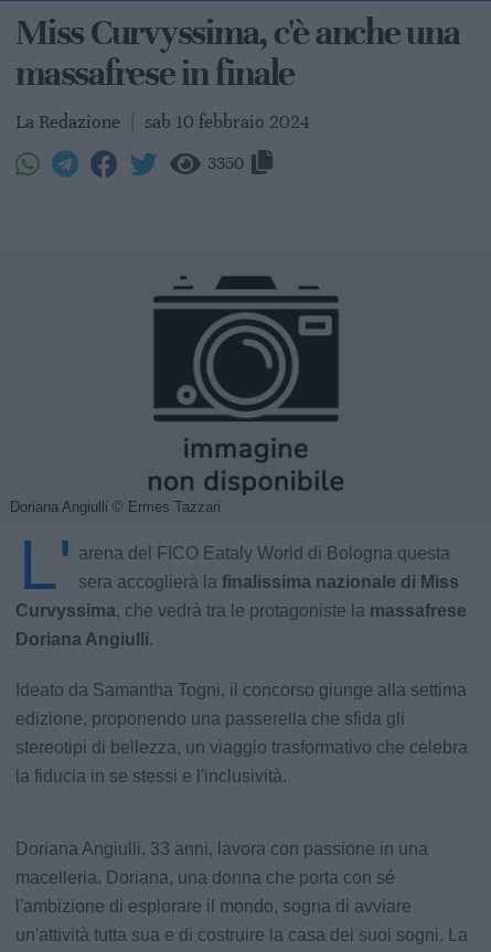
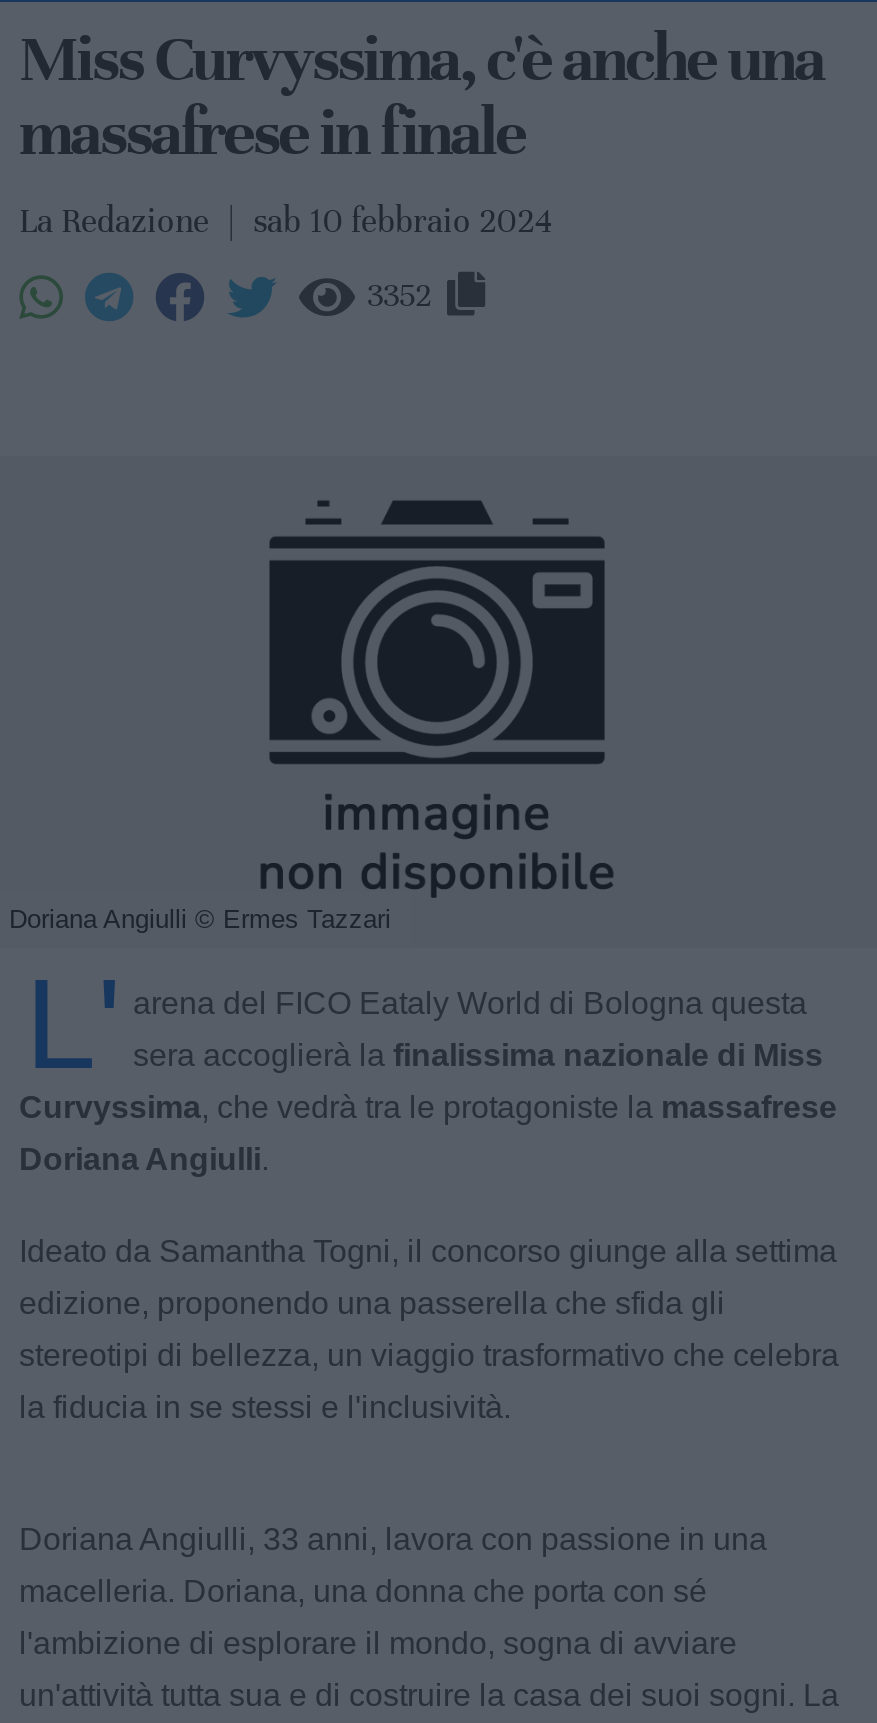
- 3350
+ 3352
